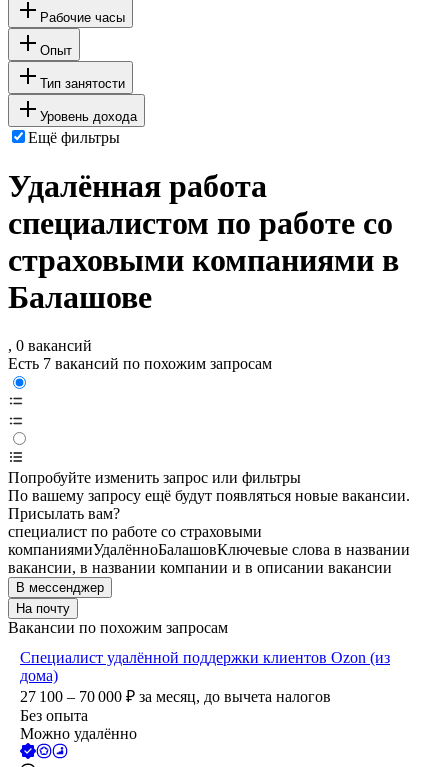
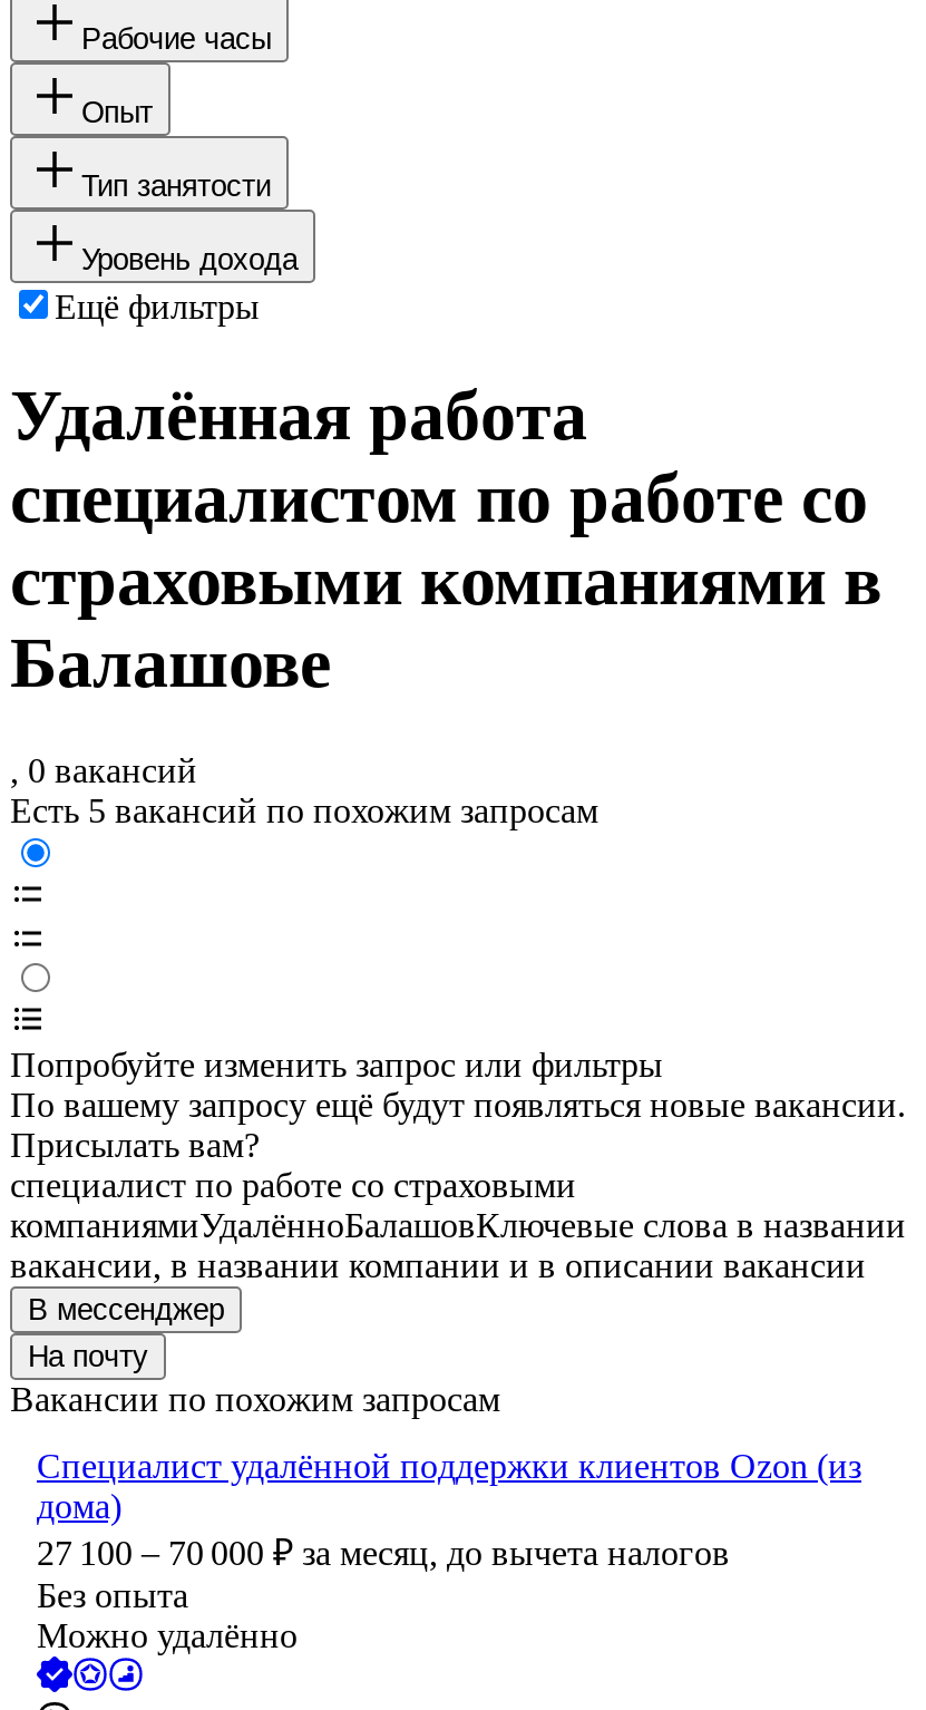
- Есть 7 вакансий по похожим запросам
+ Есть 5 вакансий по похожим запросам
